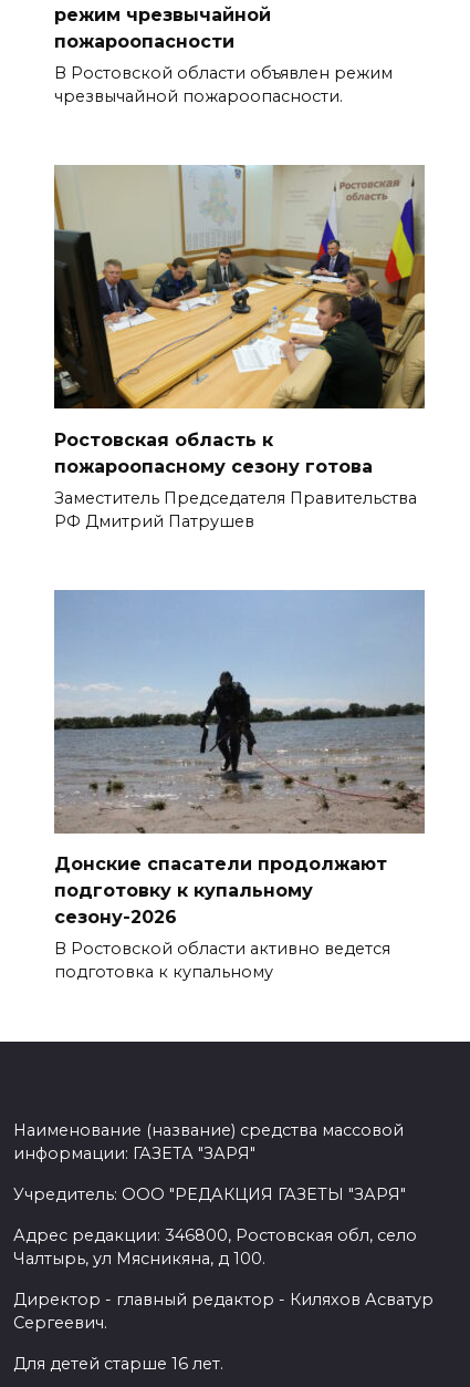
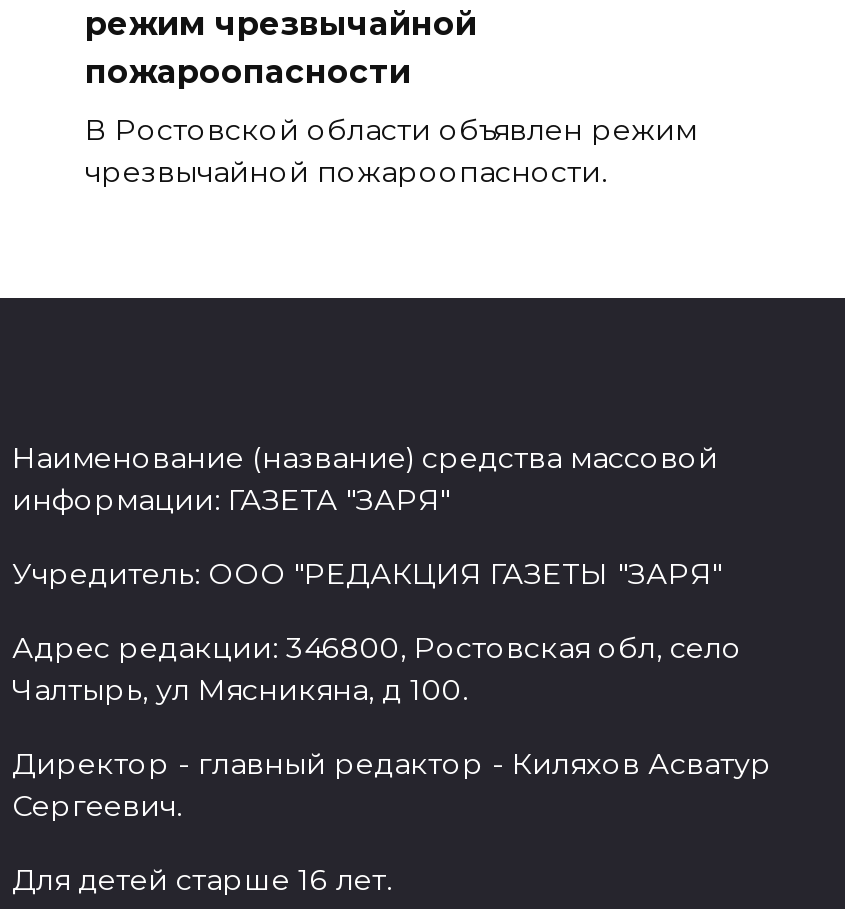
- [image]
- Ростовская область к
- пожароопасному сезону готова
- Заместитель Председателя Правительства
- РФ Дмитрий Патрушев

- [image]
- Донские спасатели продолжают
- подготовку к купальному
- сезону-2026
- В Ростовской области активно ведется
- подготовка к купальному
